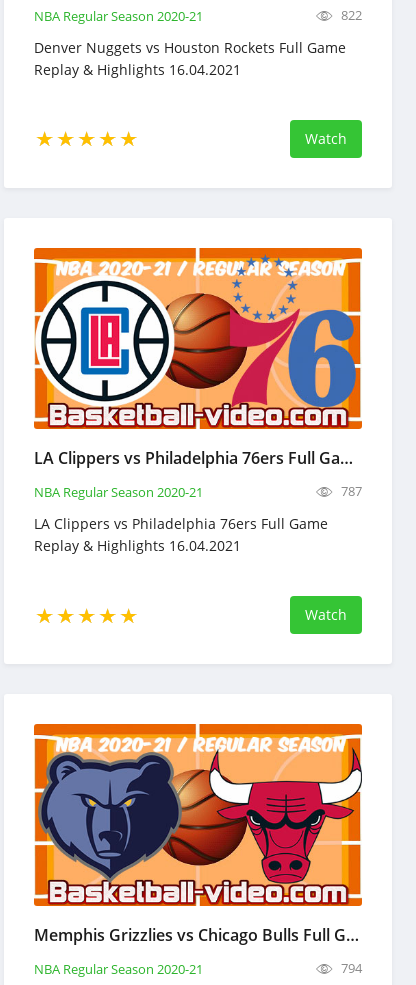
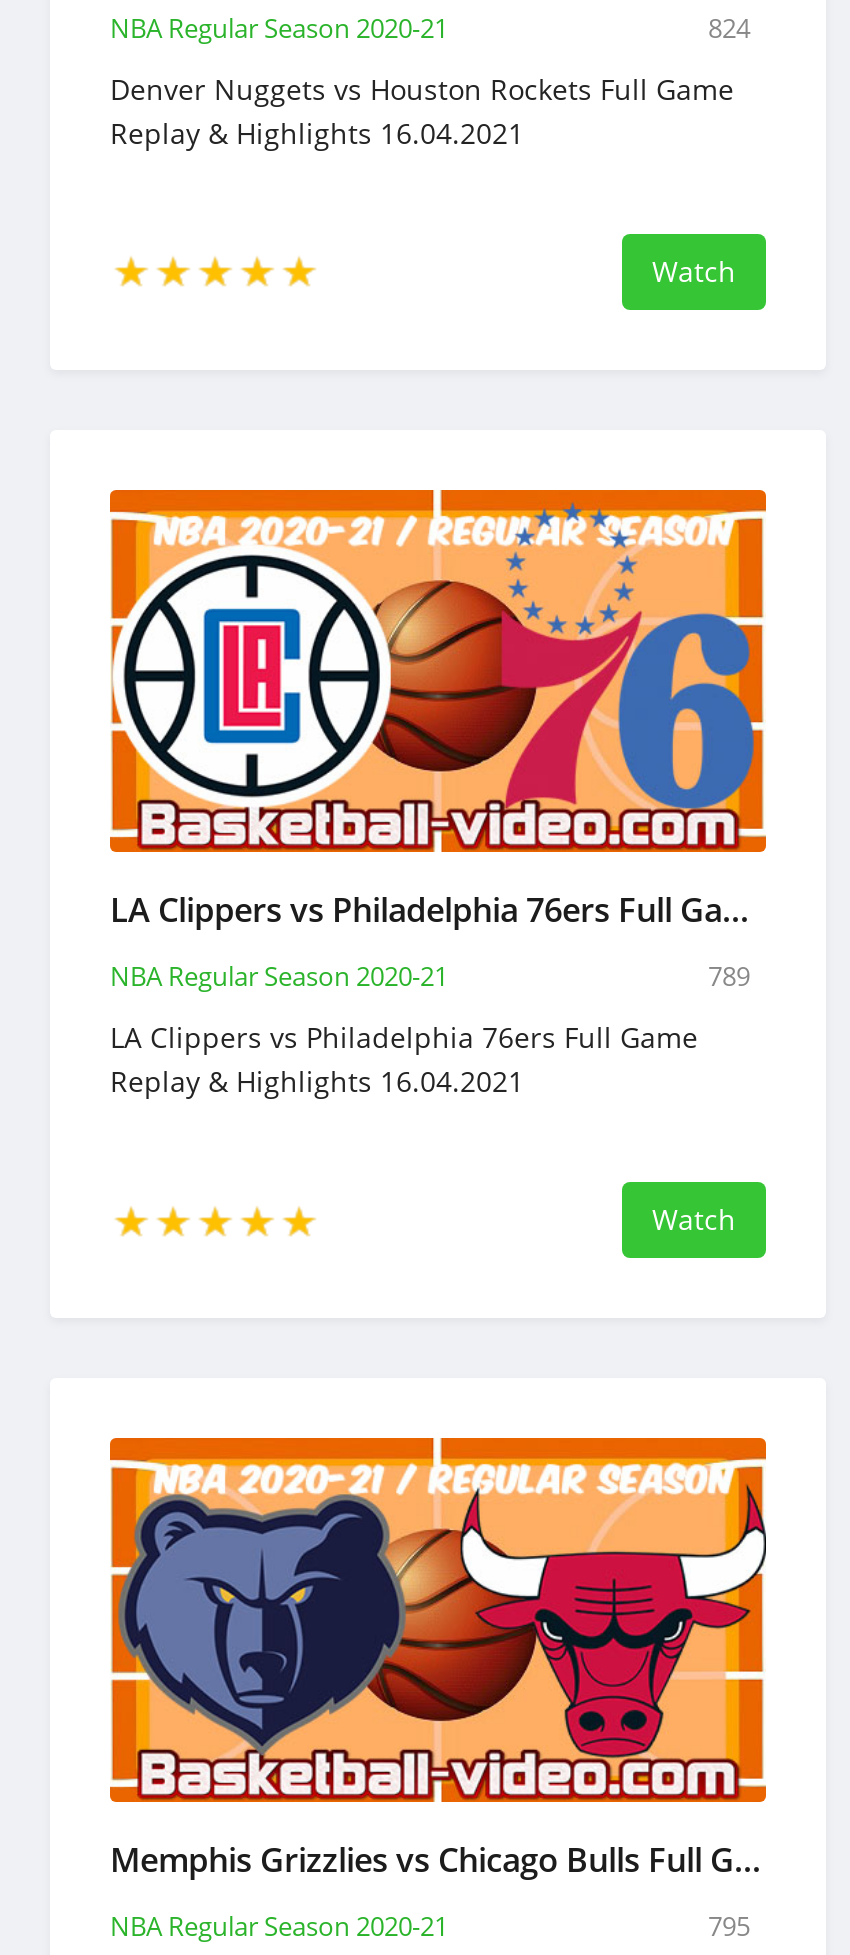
- 822
+ 824

- 787
+ 789

- 794
+ 795
